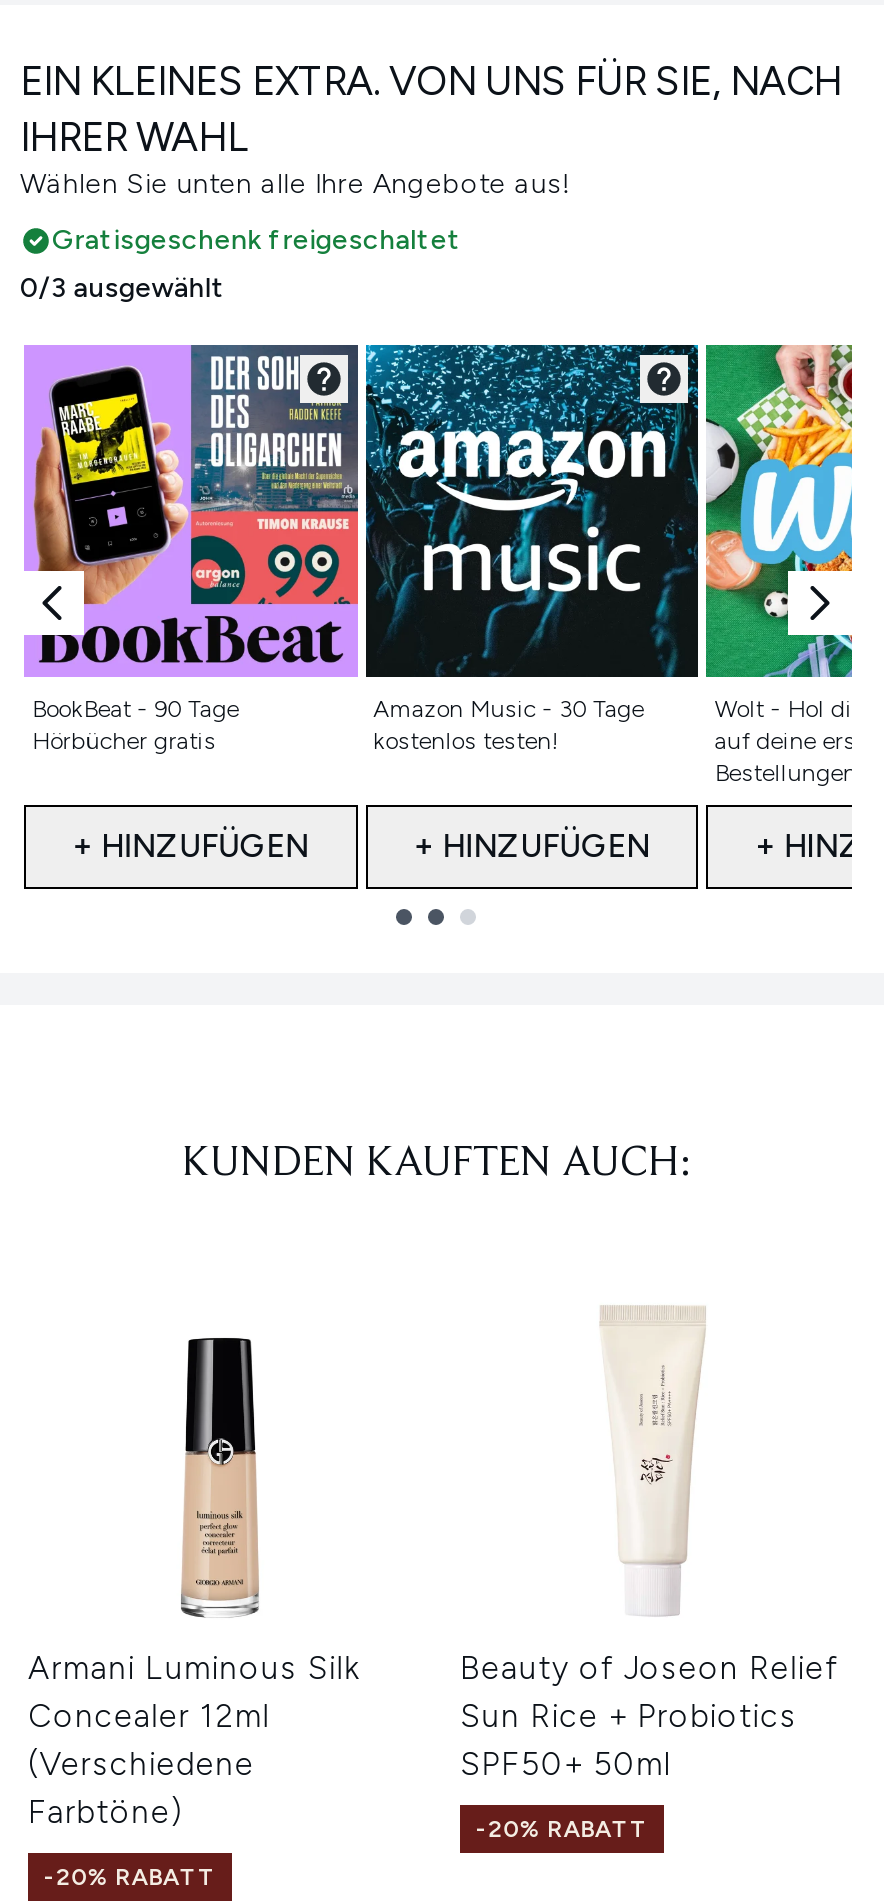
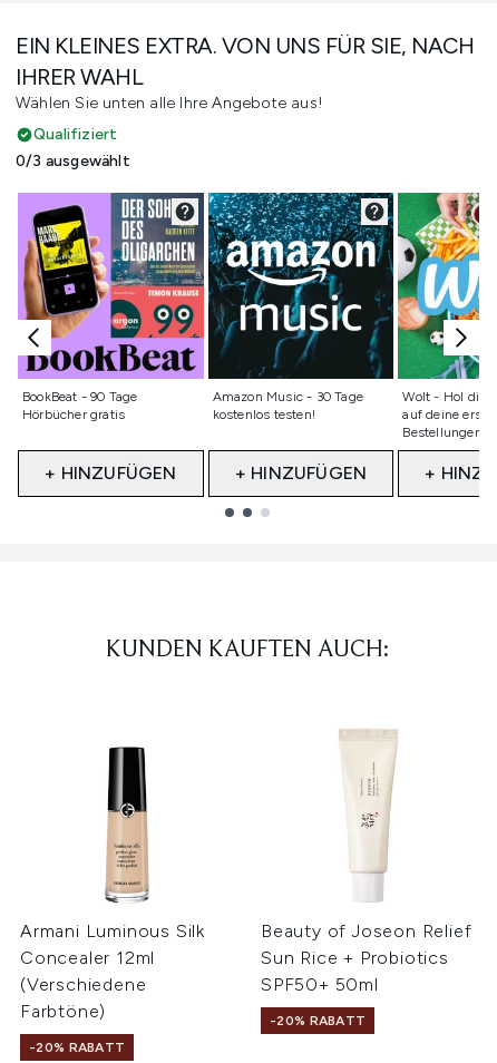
- Gratisgeschenk freigeschaltet
+ Qualifiziert
